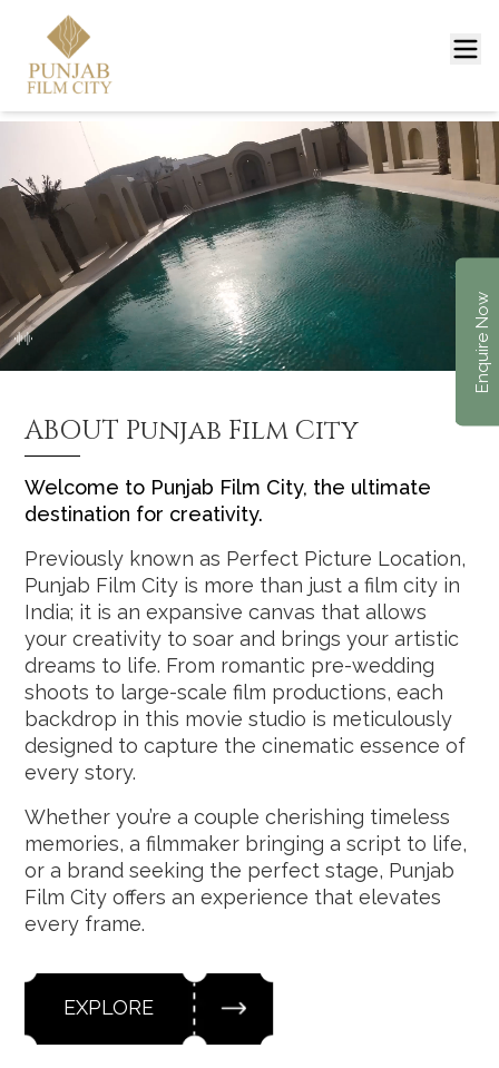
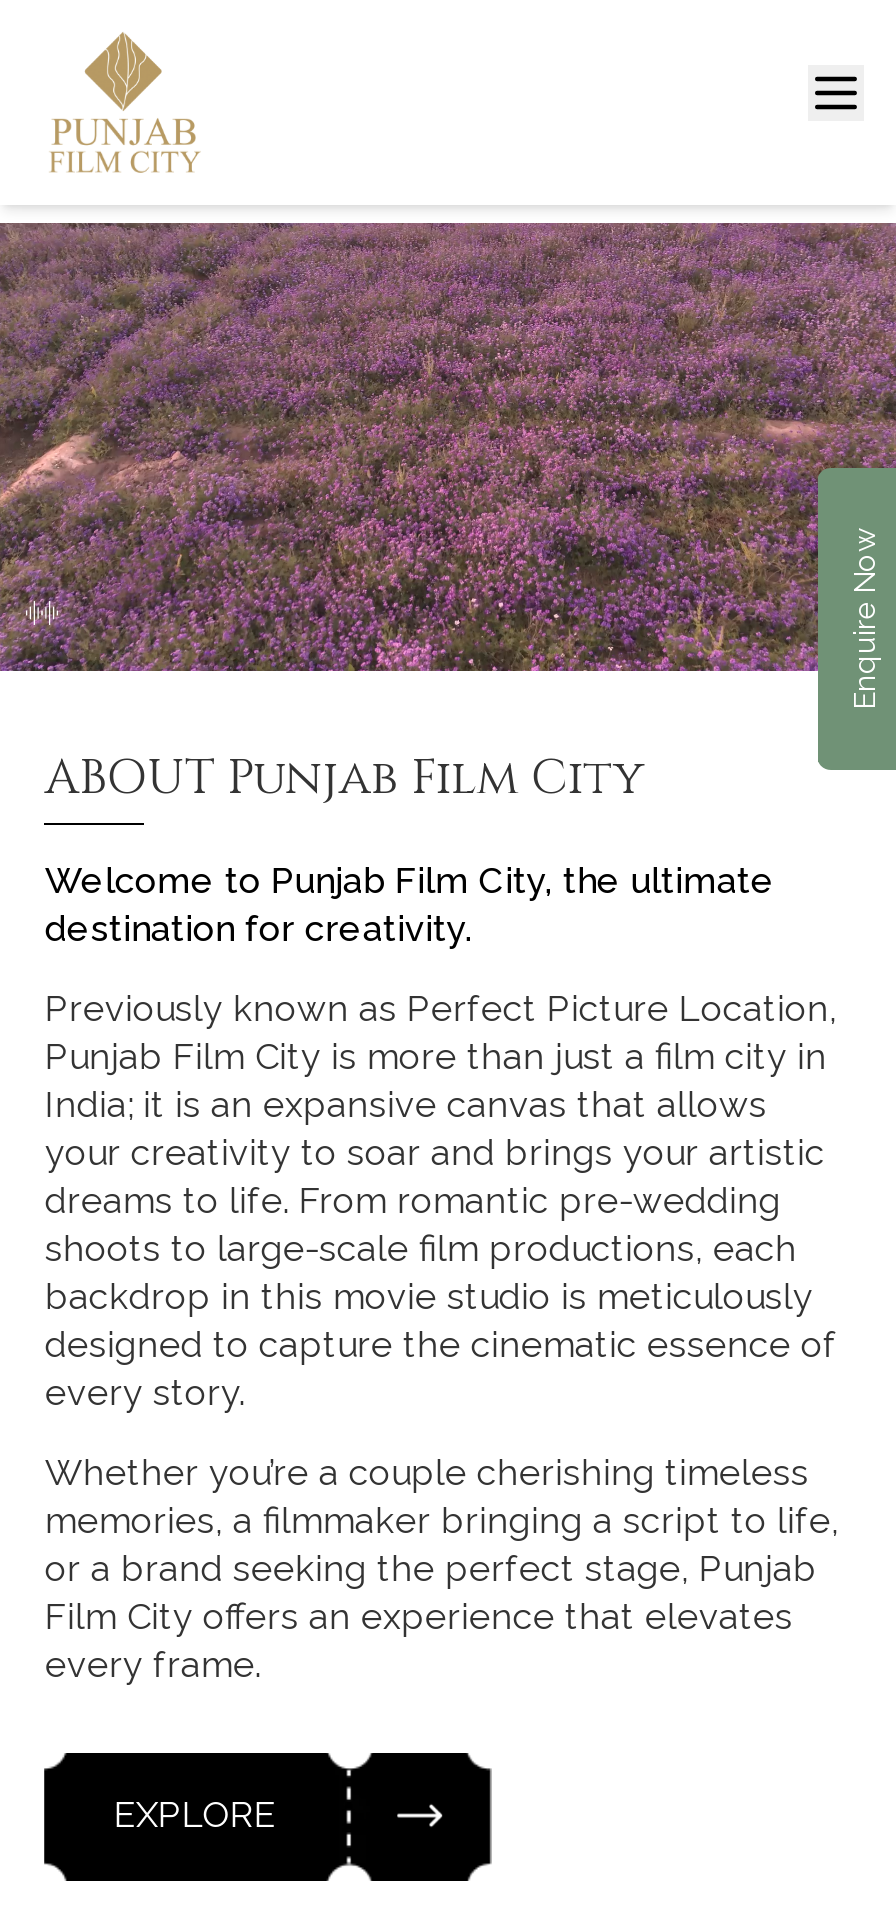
- [image]
+ [image]
